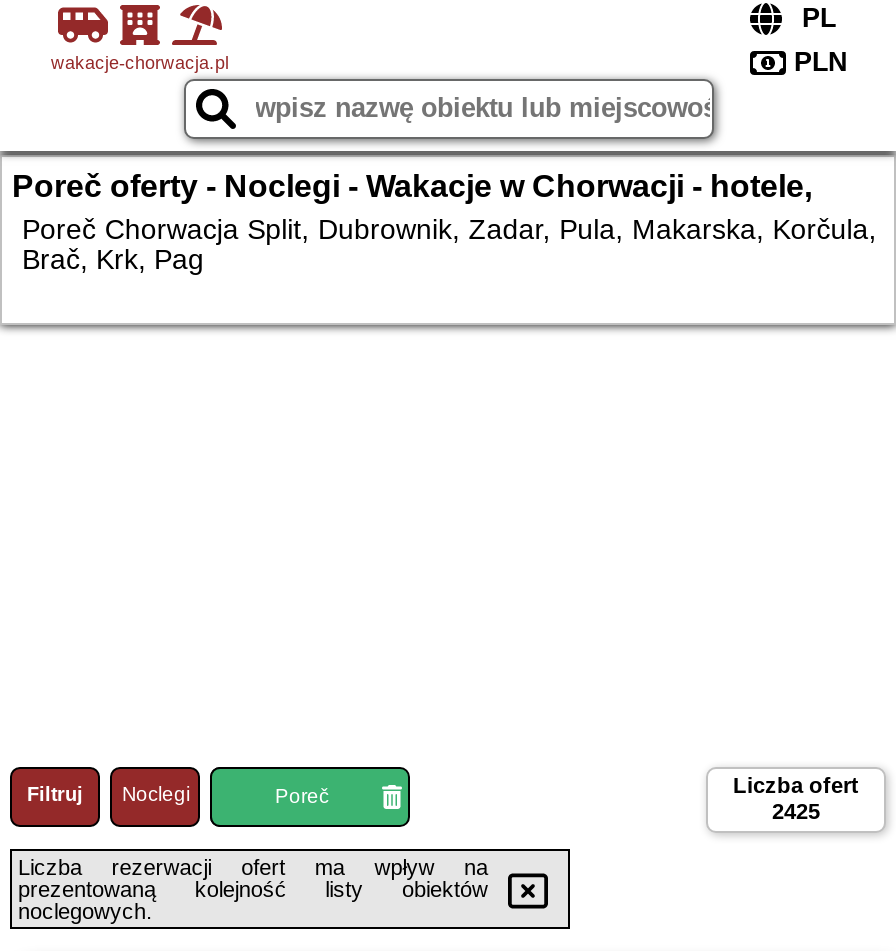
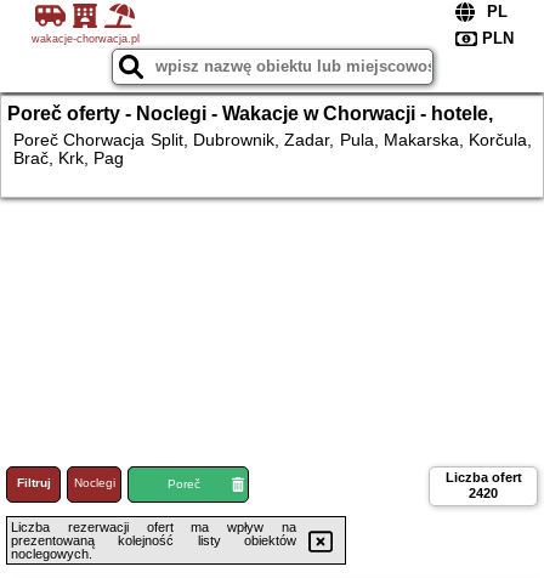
- 2425
+ 2420
